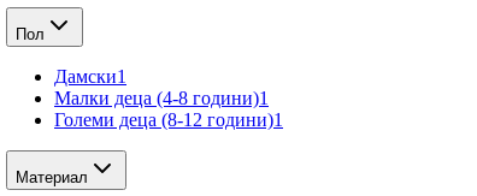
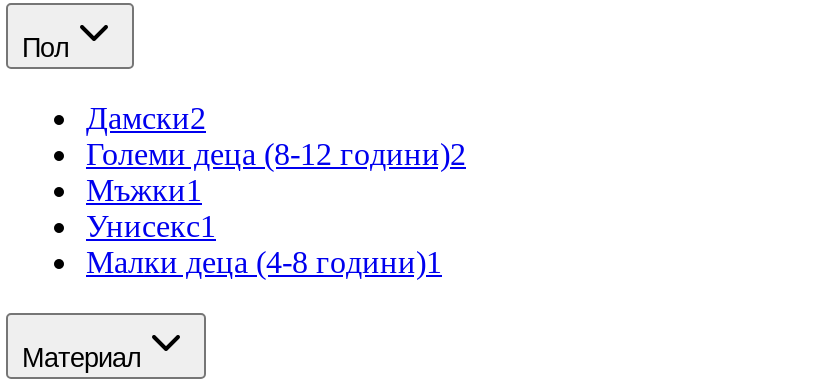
- Дамски 1
+ Дамски2
+ Големи деца (8-12 години)2
+ Мъжки1
+ Унисекс1

moved down: Малки деца (4-8 години)1

- Големи деца (8-12 години)1
